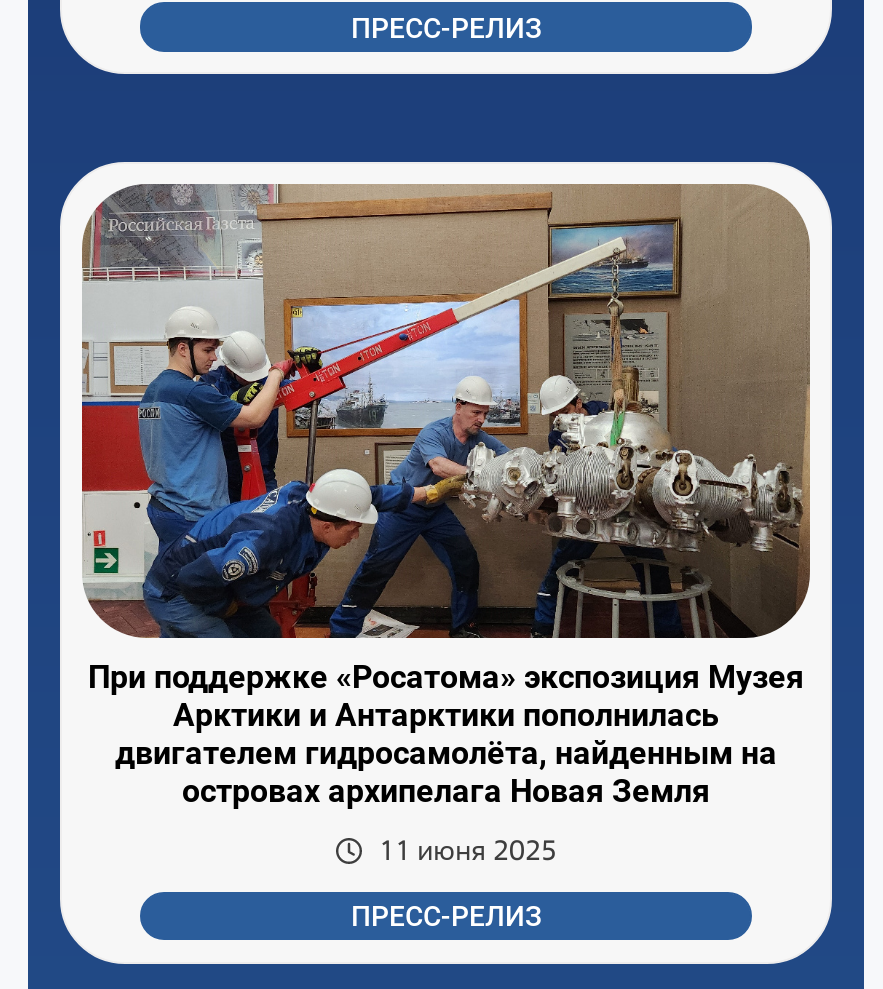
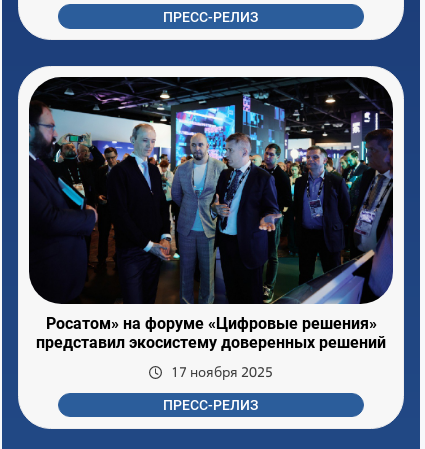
- [image]
+ [image]

- При поддержке «Росатома» экспозиция Музея
- Арктики и Антарктики пополнилась
- двигателем гидросамолёта, найденным на
- островах архипелага Новая Земля
+ Росатом» на форуме «Цифровые решения»
+ представил экосистему доверенных решений

- 11 июня 2025
+ 17 ноября 2025
